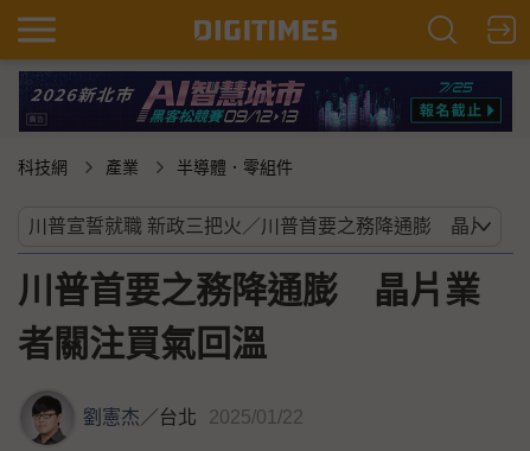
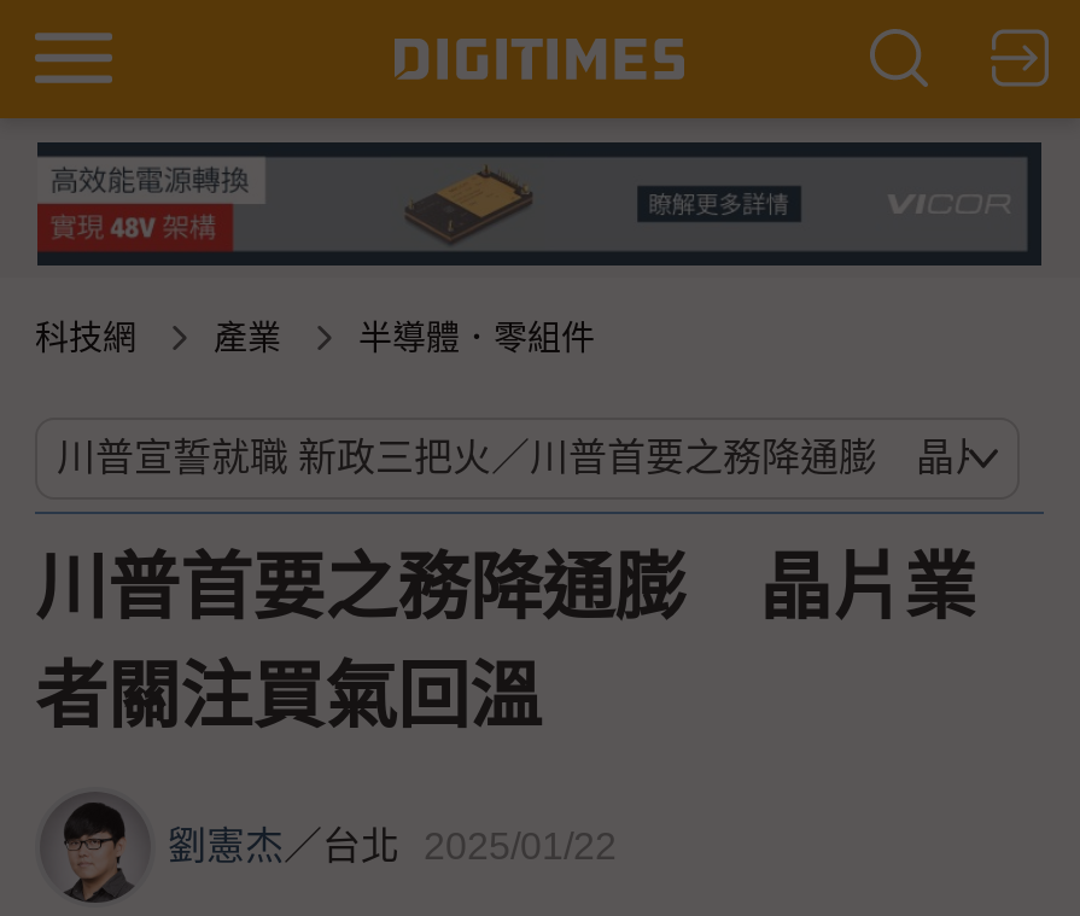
- [image]
+ [image]
